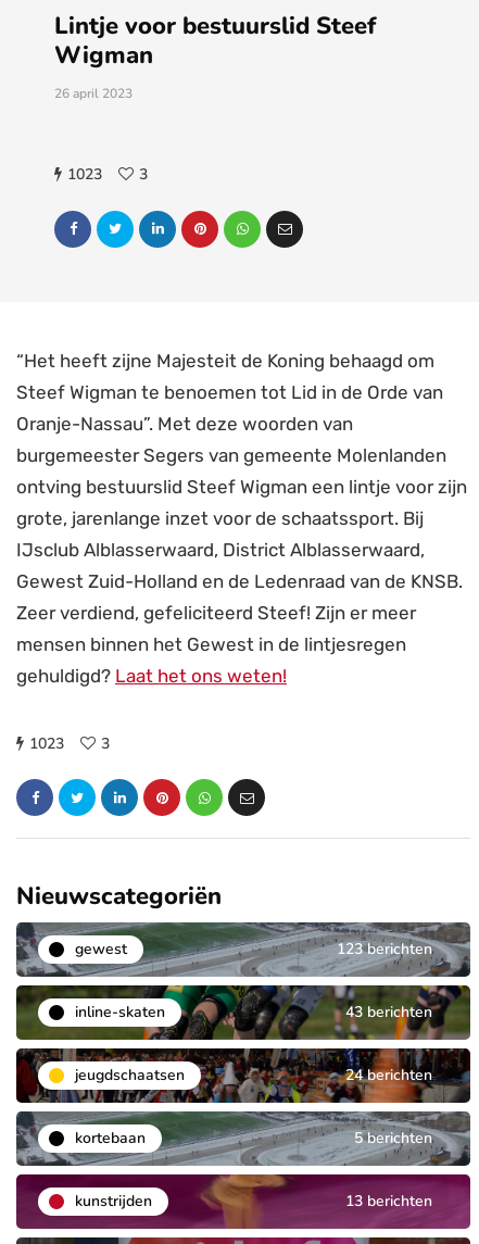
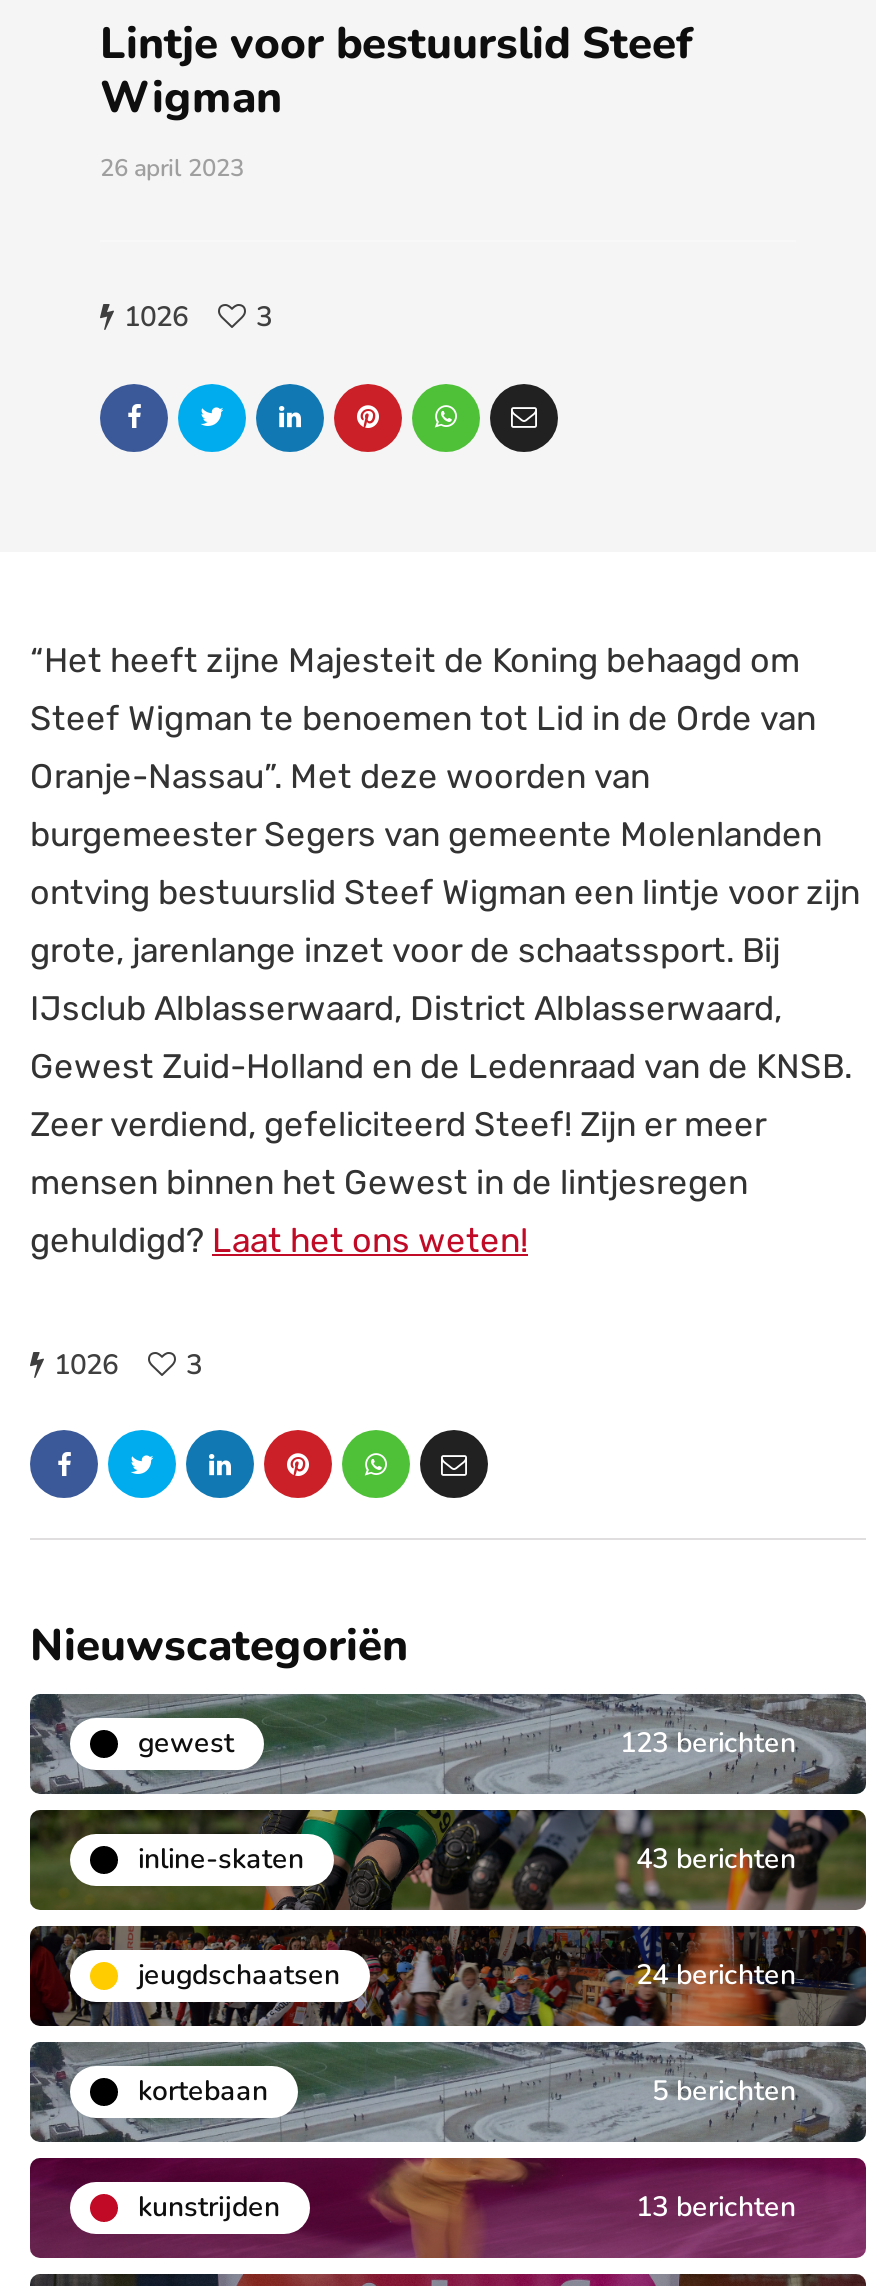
- 1023 3
+ 1026 3

- 1023 3
+ 1026 3
